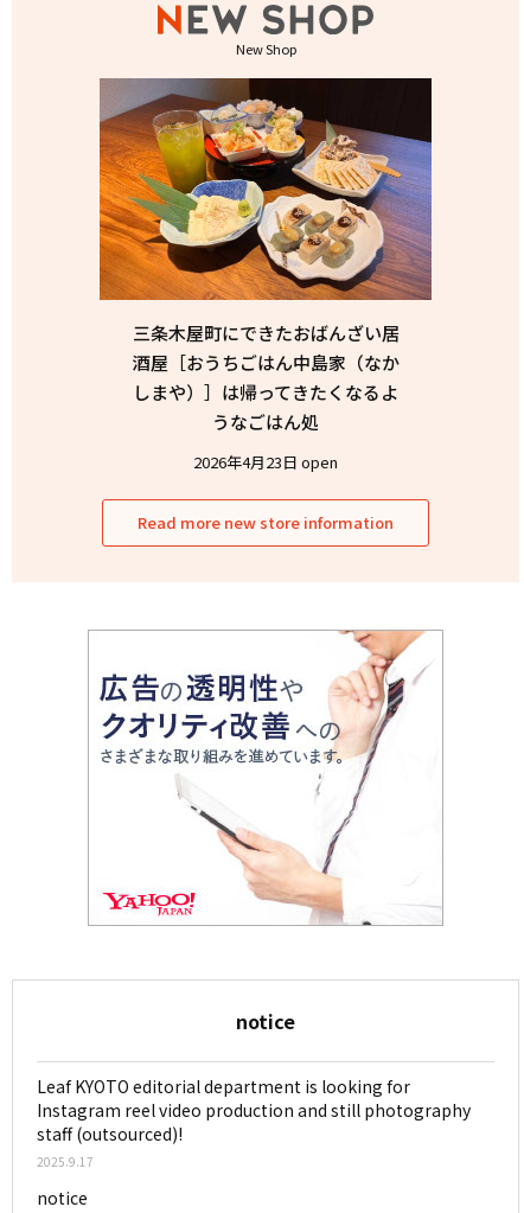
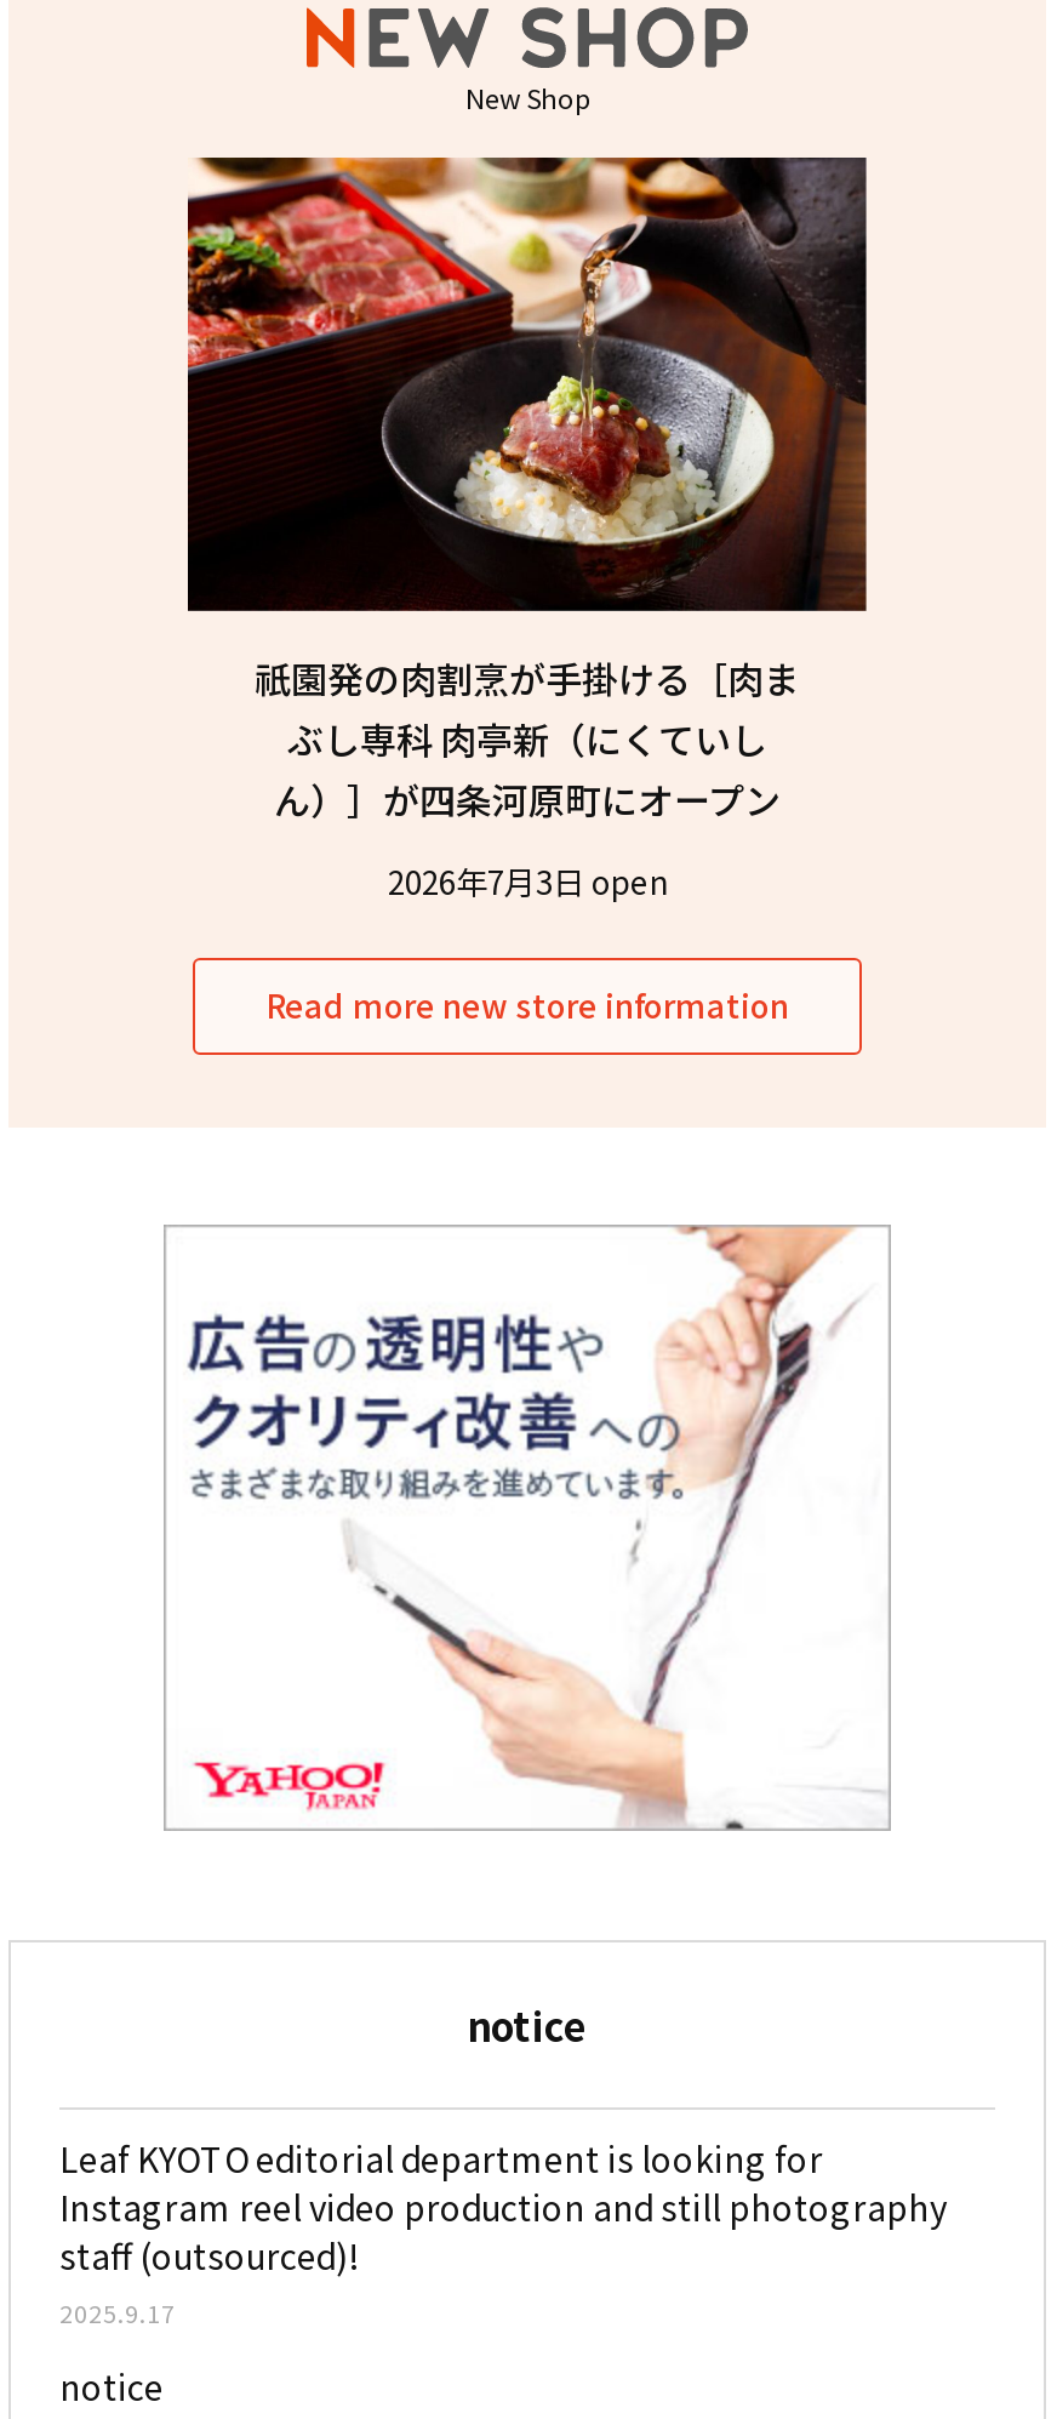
- [image]
- 三条木屋町にできたおばんざい居
- 酒屋［おうちごはん中島家（なか
- しまや）］は帰ってきたくなるよ
- うなごはん処
+ [image]
+ 祇園発の肉割烹が手掛ける［肉ま
+ ぶし専科 肉亭新（にくていし
+ ん）］が四条河原町にオープン

- 2026年4月23日 open
+ 2026年7月3日 open
